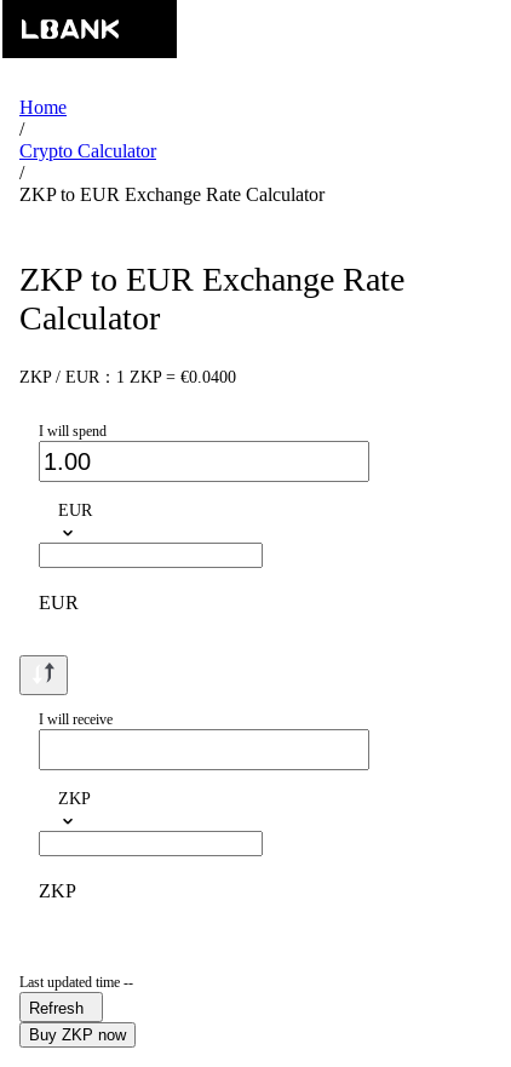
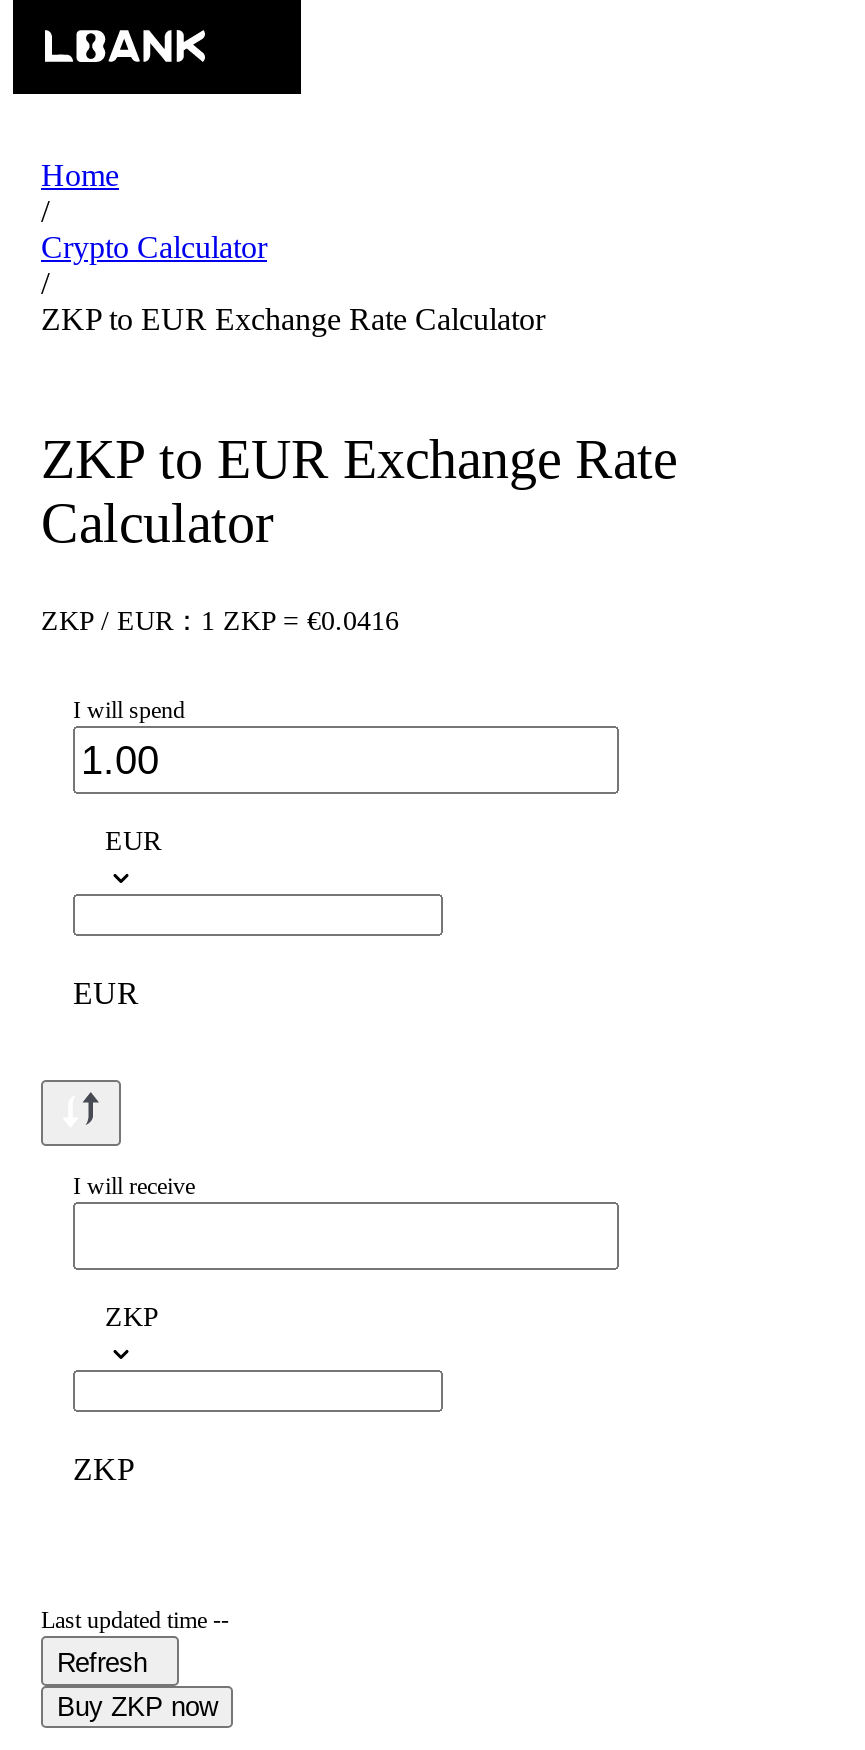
- ZKP / EUR：1 ZKP = €0.0400
+ ZKP / EUR：1 ZKP = €0.0416
